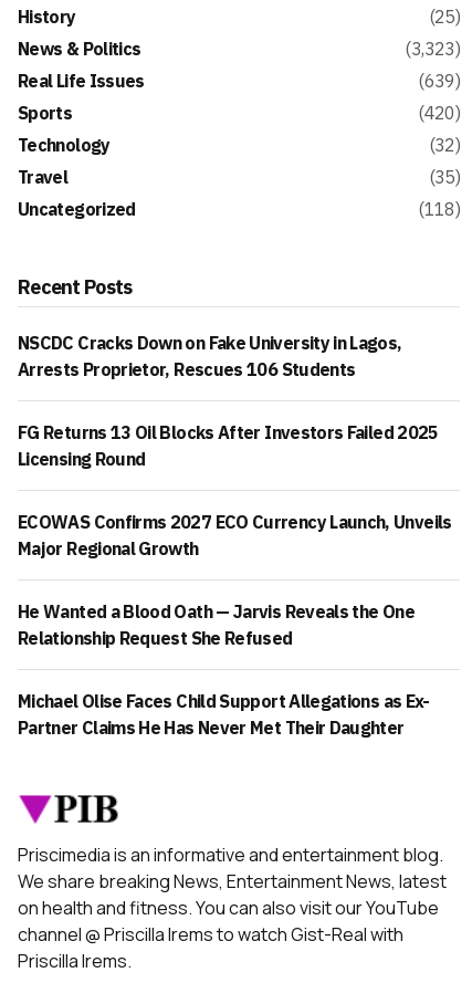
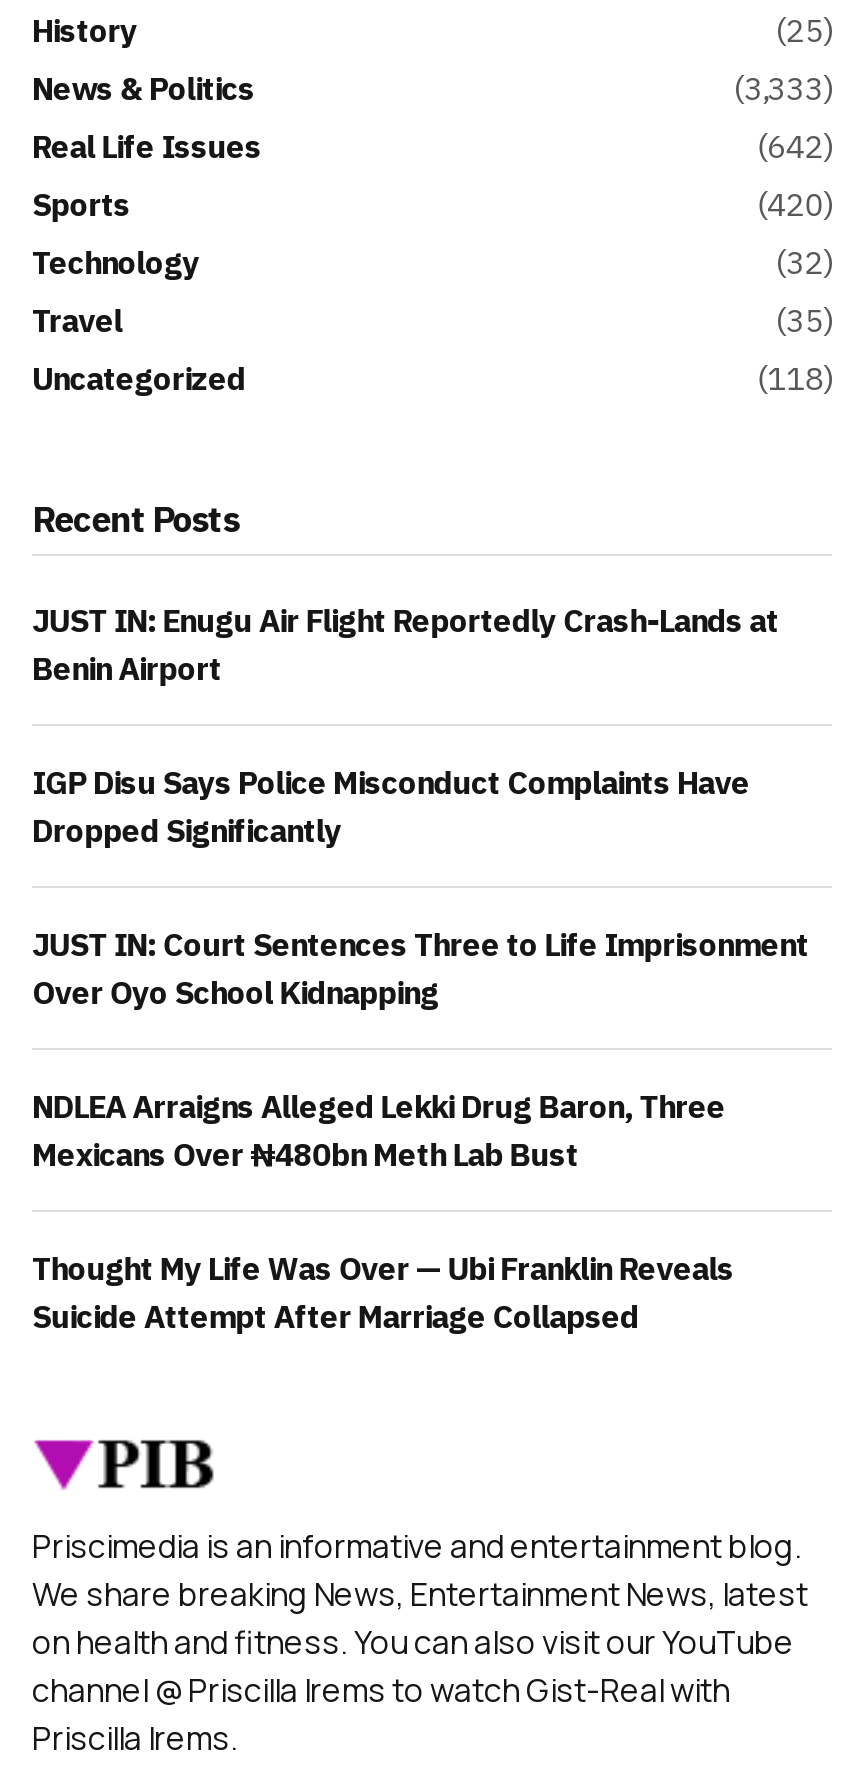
- (3,323)
+ (3,333)

- (639)
+ (642)

- NSCDC Cracks Down on Fake University in Lagos,
- Arrests Proprietor, Rescues 106 Students
+ JUST IN: Enugu Air Flight Reportedly Crash-Lands at
+ Benin Airport

- FG Returns 13 Oil Blocks After Investors Failed 2025
- Licensing Round
+ IGP Disu Says Police Misconduct Complaints Have
+ Dropped Significantly

- ECOWAS Confirms 2027 ECO Currency Launch, Unveils
- Major Regional Growth
+ JUST IN: Court Sentences Three to Life Imprisonment
+ Over Oyo School Kidnapping

- He Wanted a Blood Oath — Jarvis Reveals the One
- Relationship Request She Refused
+ NDLEA Arraigns Alleged Lekki Drug Baron, Three
+ Mexicans Over ₦480bn Meth Lab Bust

- Michael Olise Faces Child Support Allegations as Ex-
- Partner Claims He Has Never Met Their Daughter
+ Thought My Life Was Over — Ubi Franklin Reveals
+ Suicide Attempt After Marriage Collapsed
